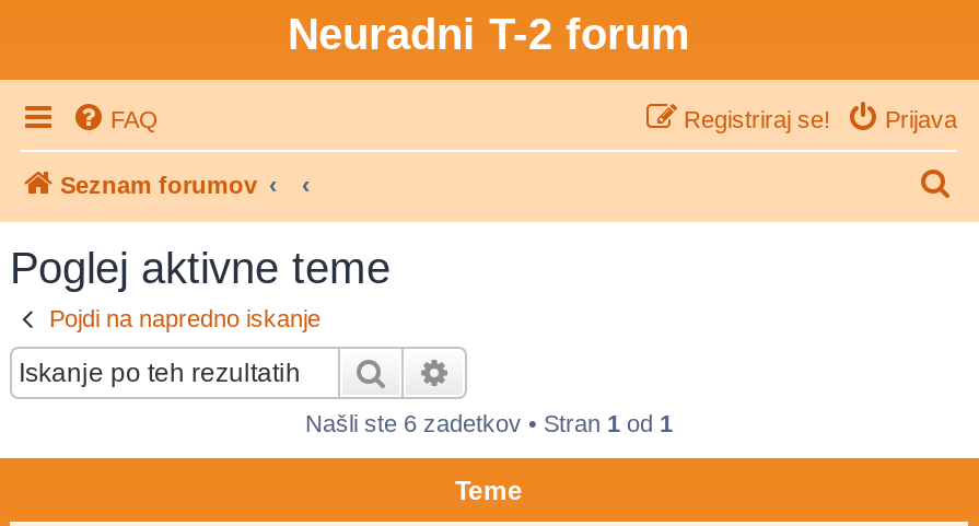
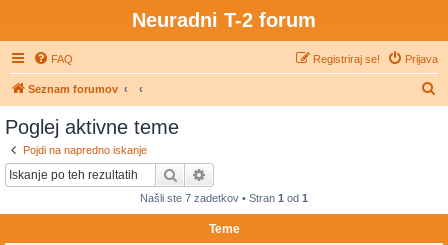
- Našli ste 6 zadetkov • Stran 1 od 1
+ Našli ste 7 zadetkov • Stran 1 od 1
